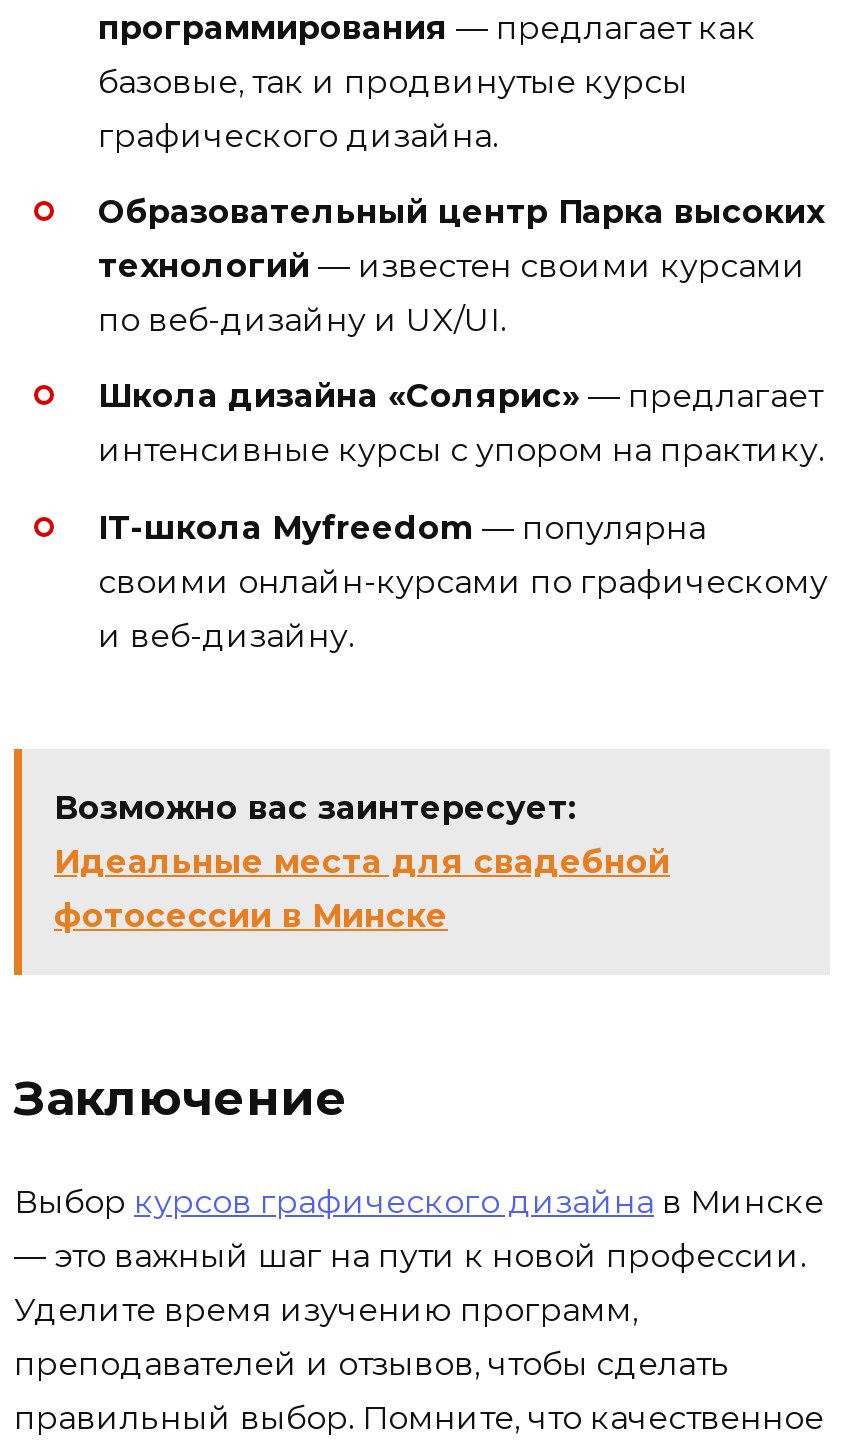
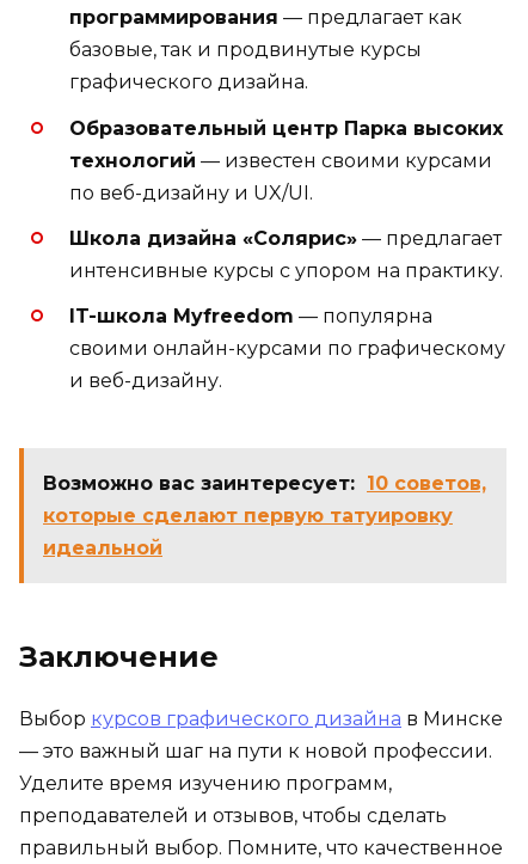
- Возможно вас заинтересует:
- Идеальные места для свадебной
- фотосессии в Минске
+ Возможно вас заинтересует: 10 советов,
+ которые сделают первую татуировку
+ идеальной
